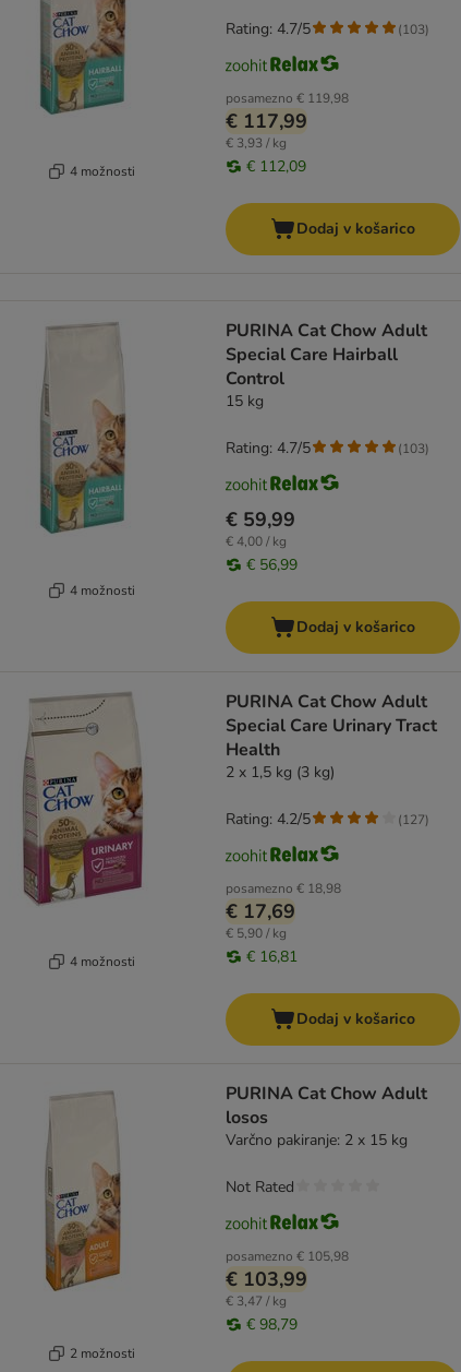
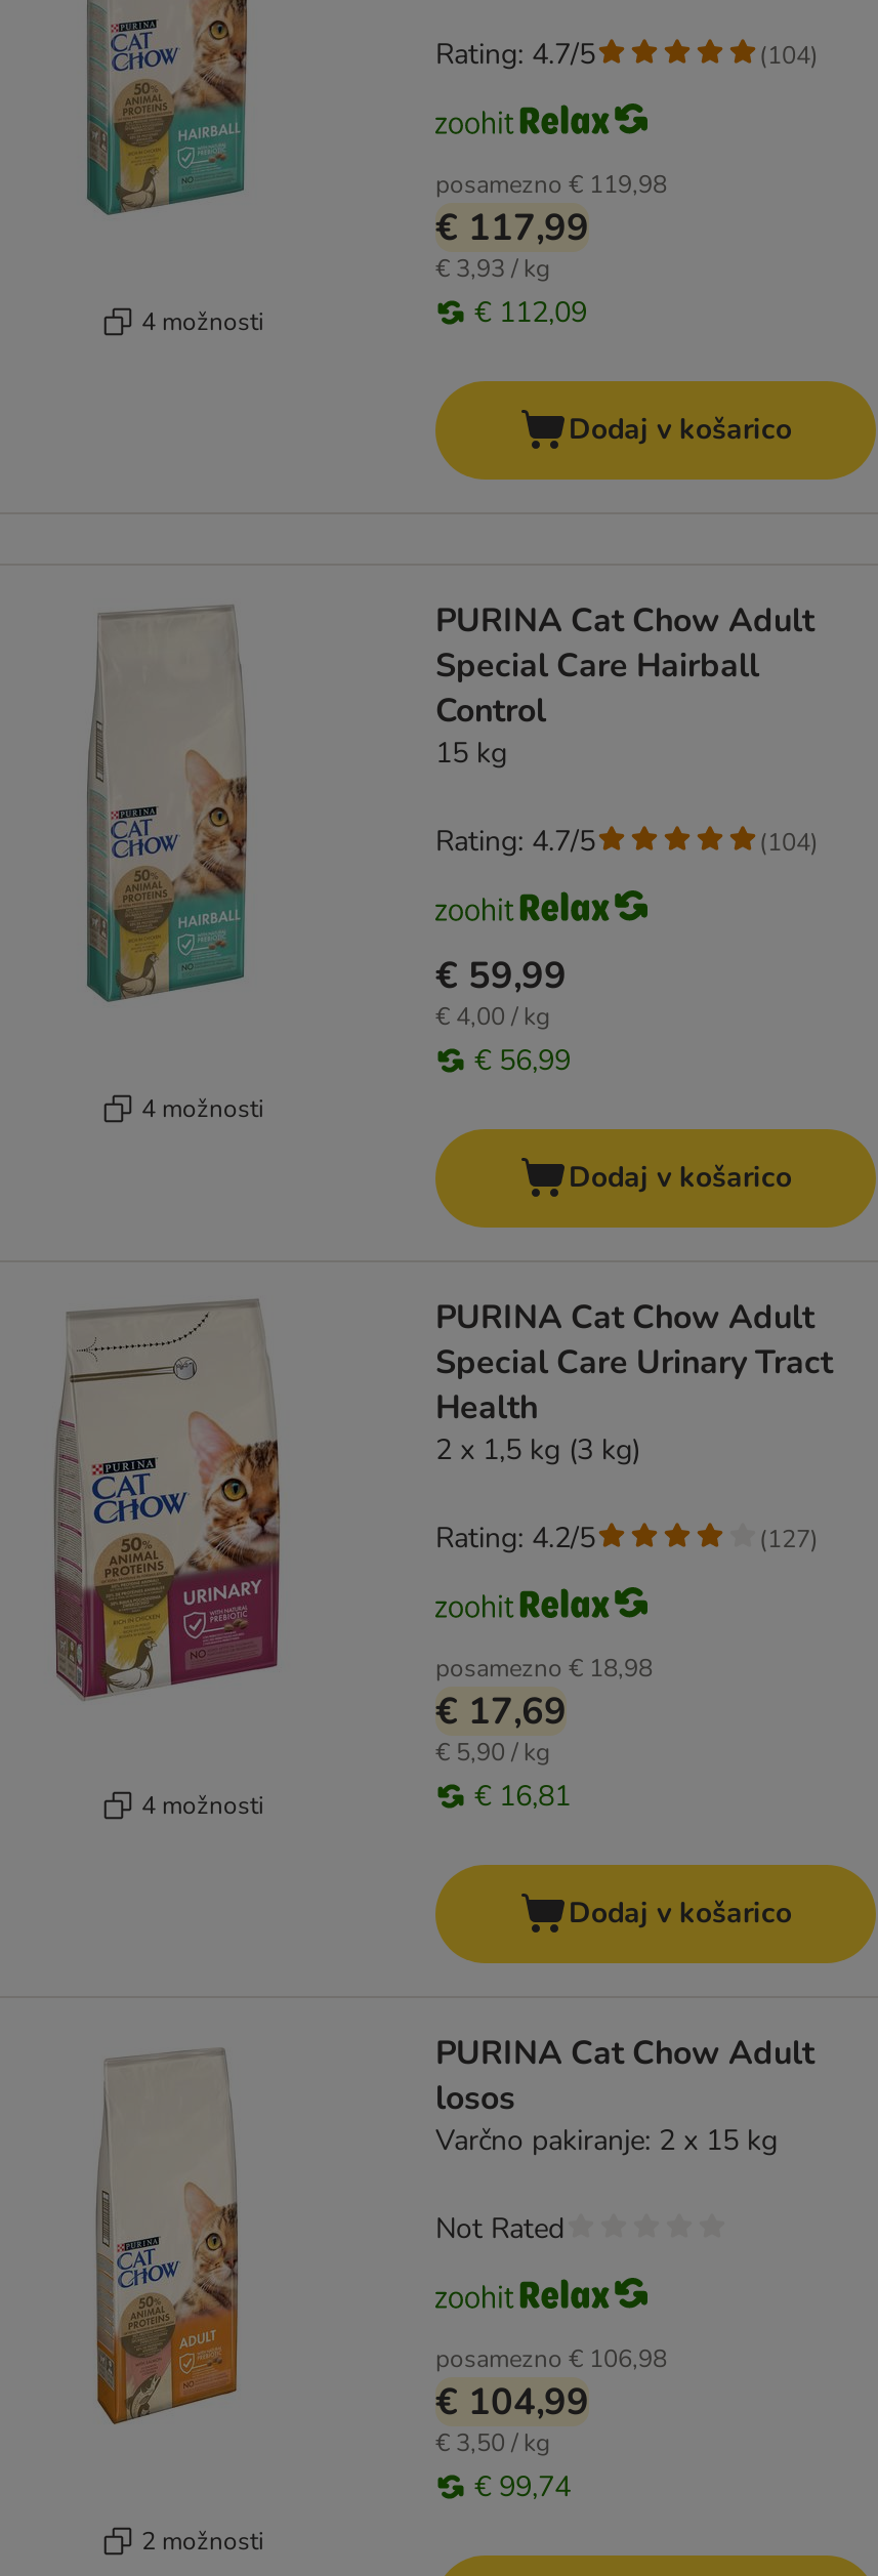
- (103)
+ (104)

- (103)
+ (104)

- posamezno € 105,98
+ posamezno € 106,98

- € 103,99
+ € 104,99

- € 3,47 / kg
+ € 3,50 / kg

- € 98,79
+ € 99,74
